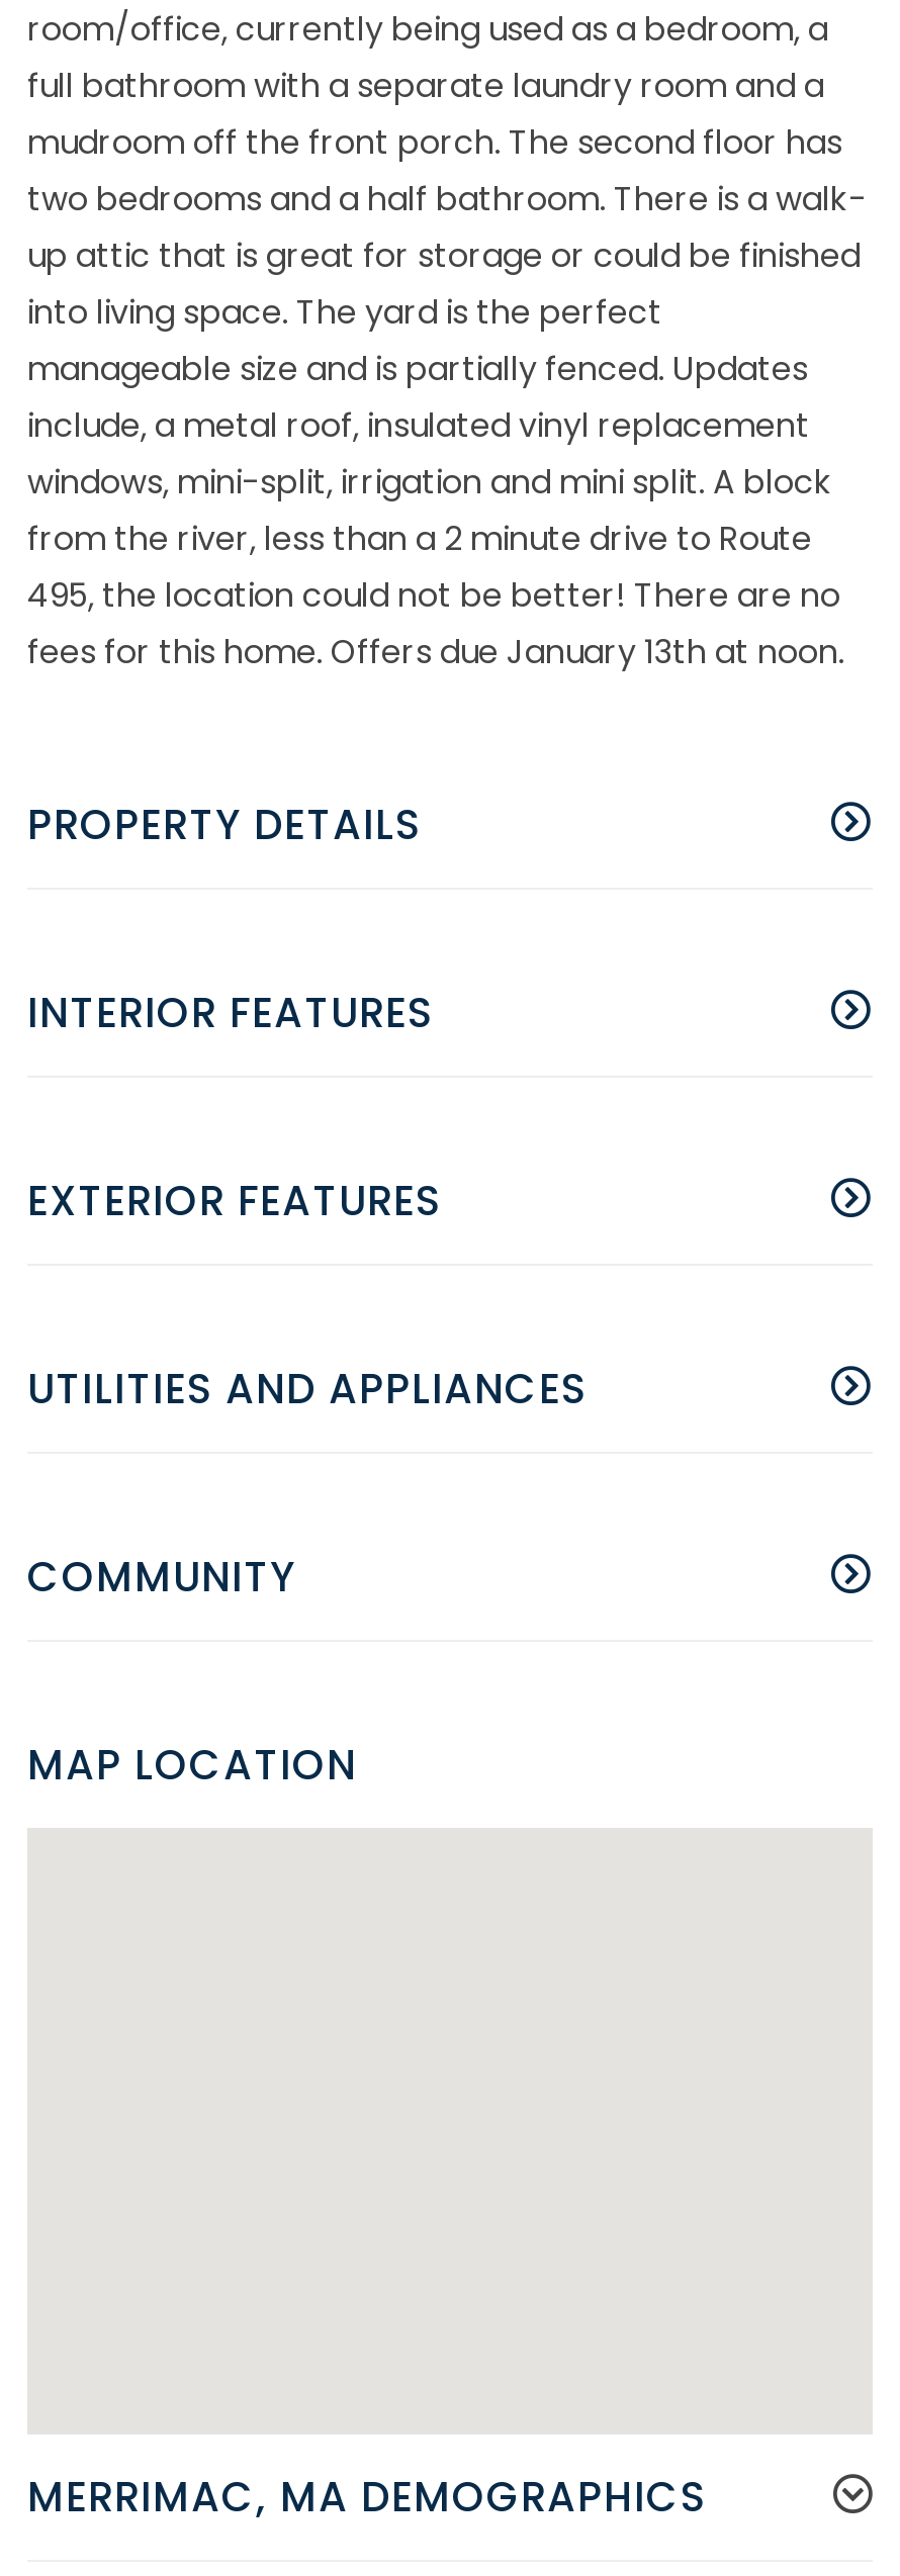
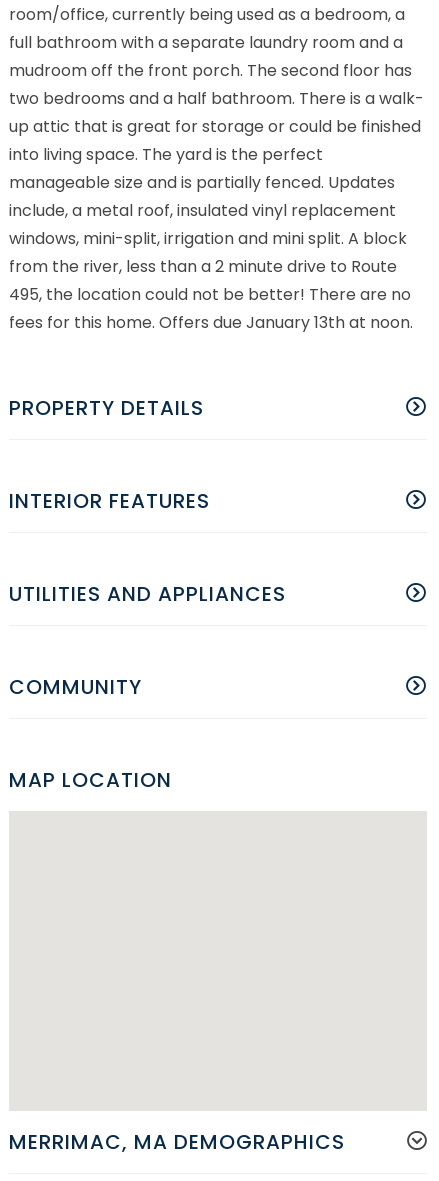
- EXTERIOR FEATURES
